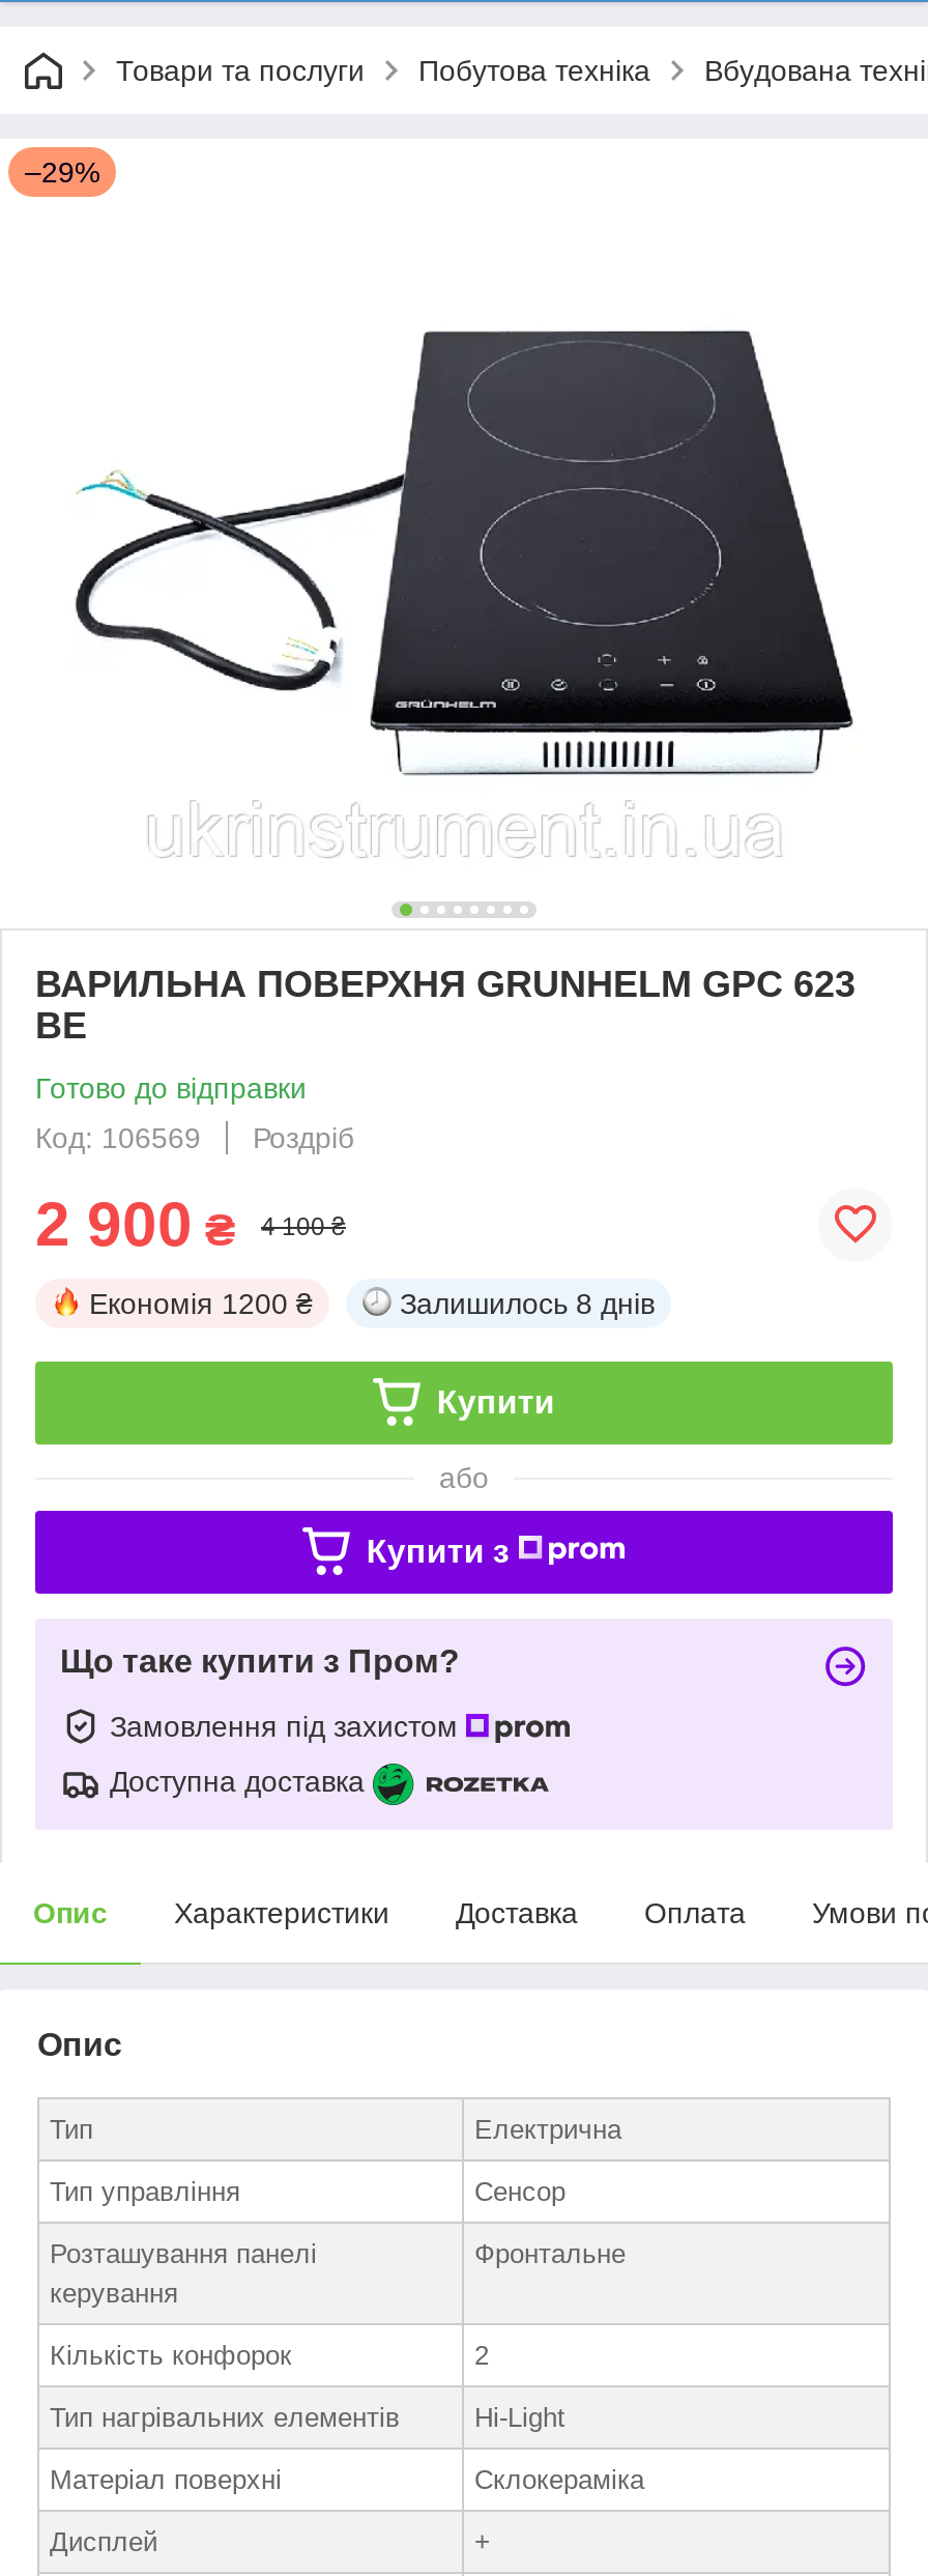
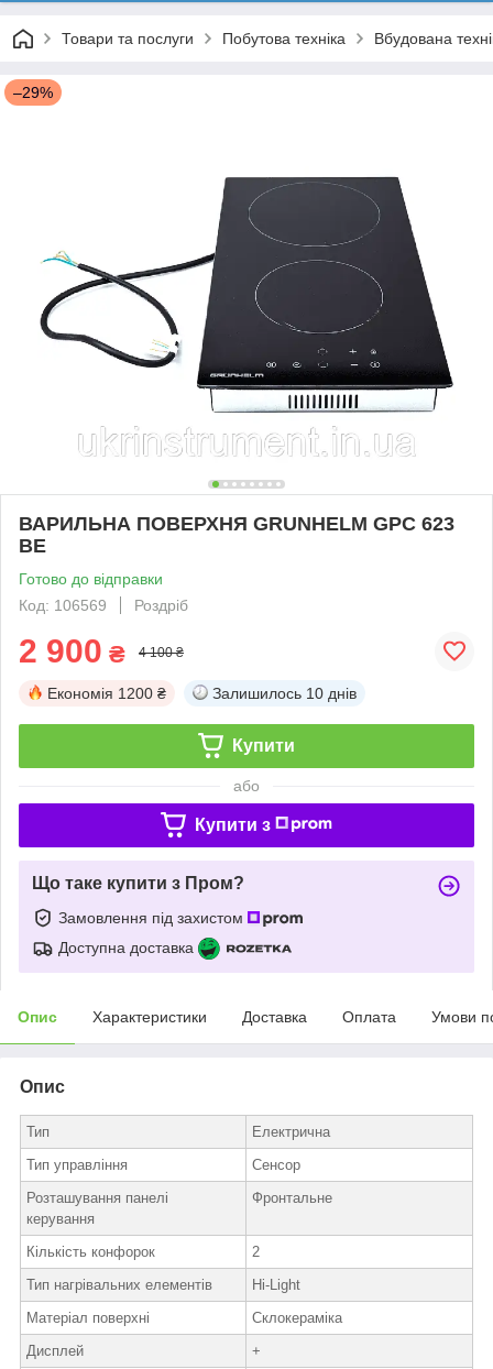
- Залишилось 8 днів
+ Залишилось 10 днів
